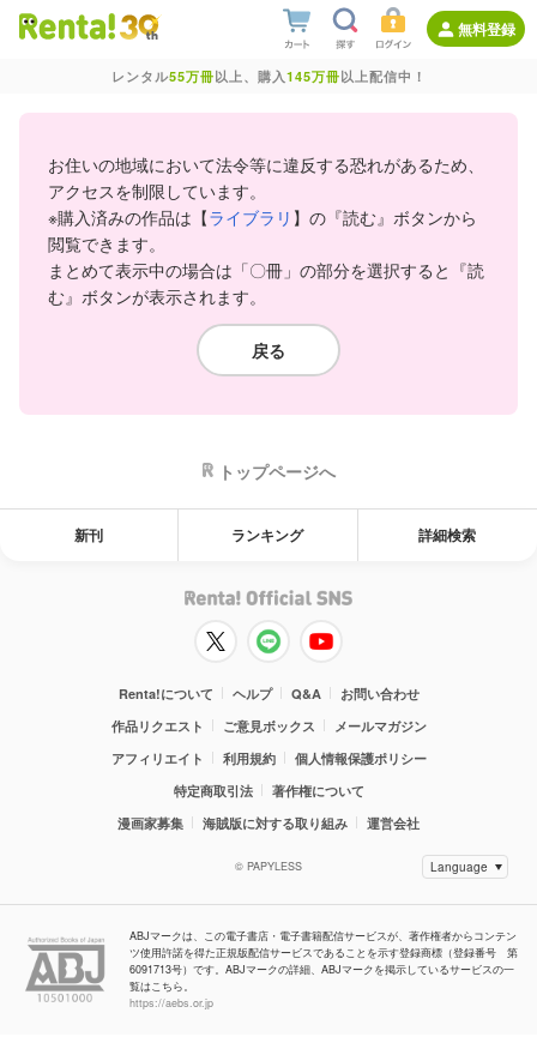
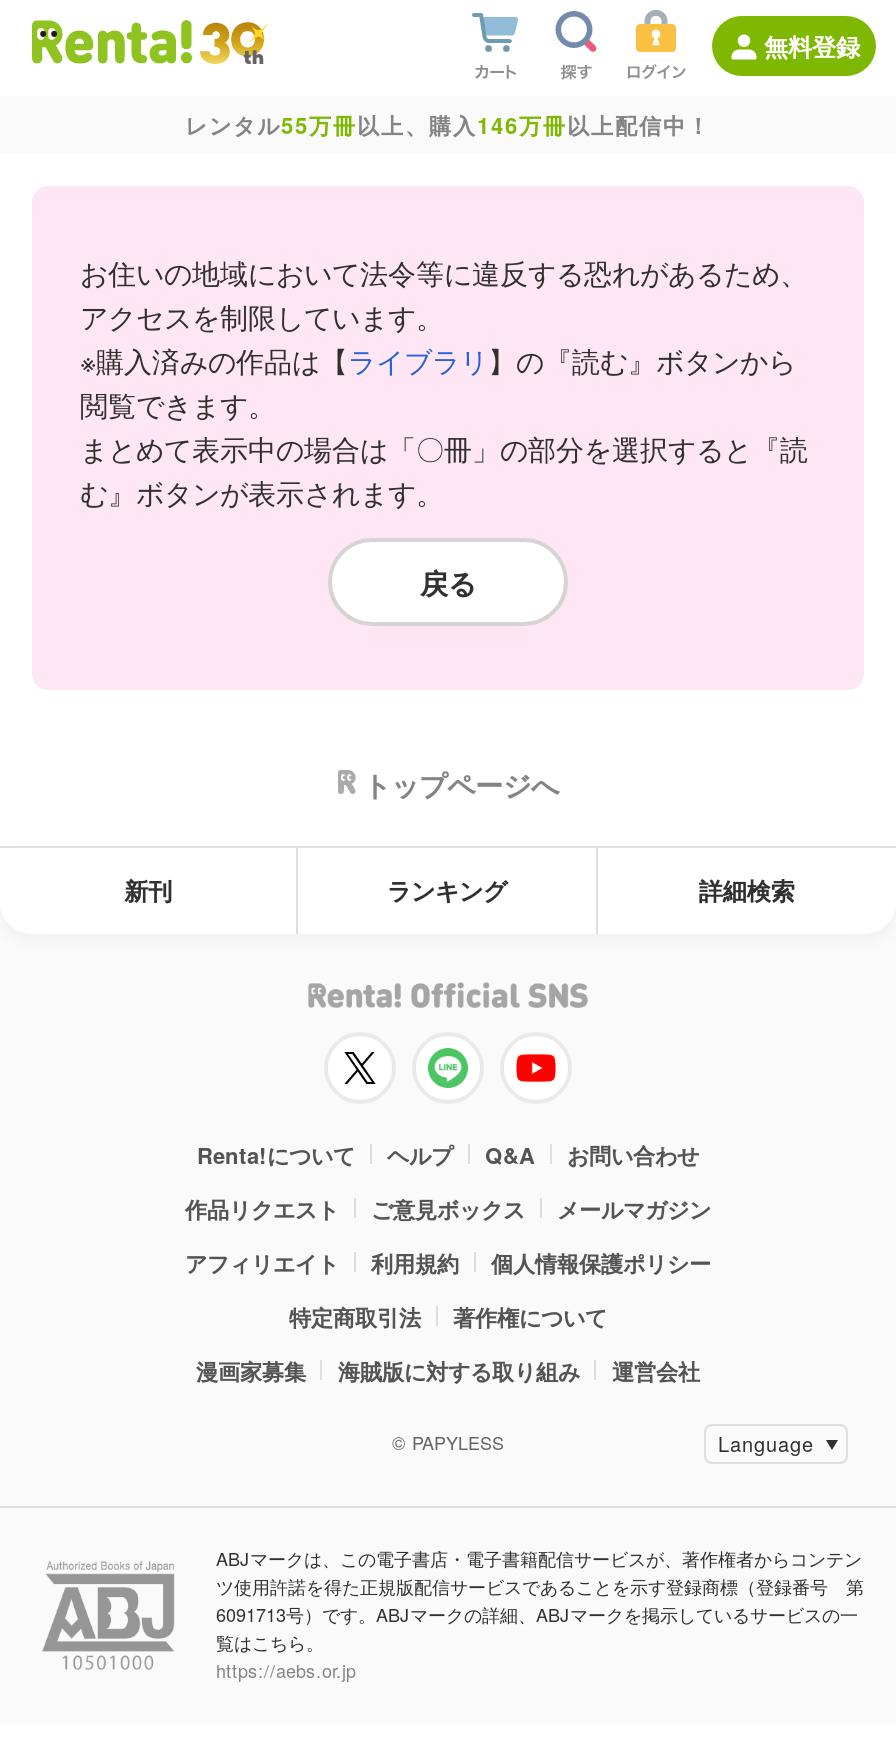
- レンタル55万冊以上、購入145万冊以上配信中！
+ レンタル55万冊以上、購入146万冊以上配信中！
